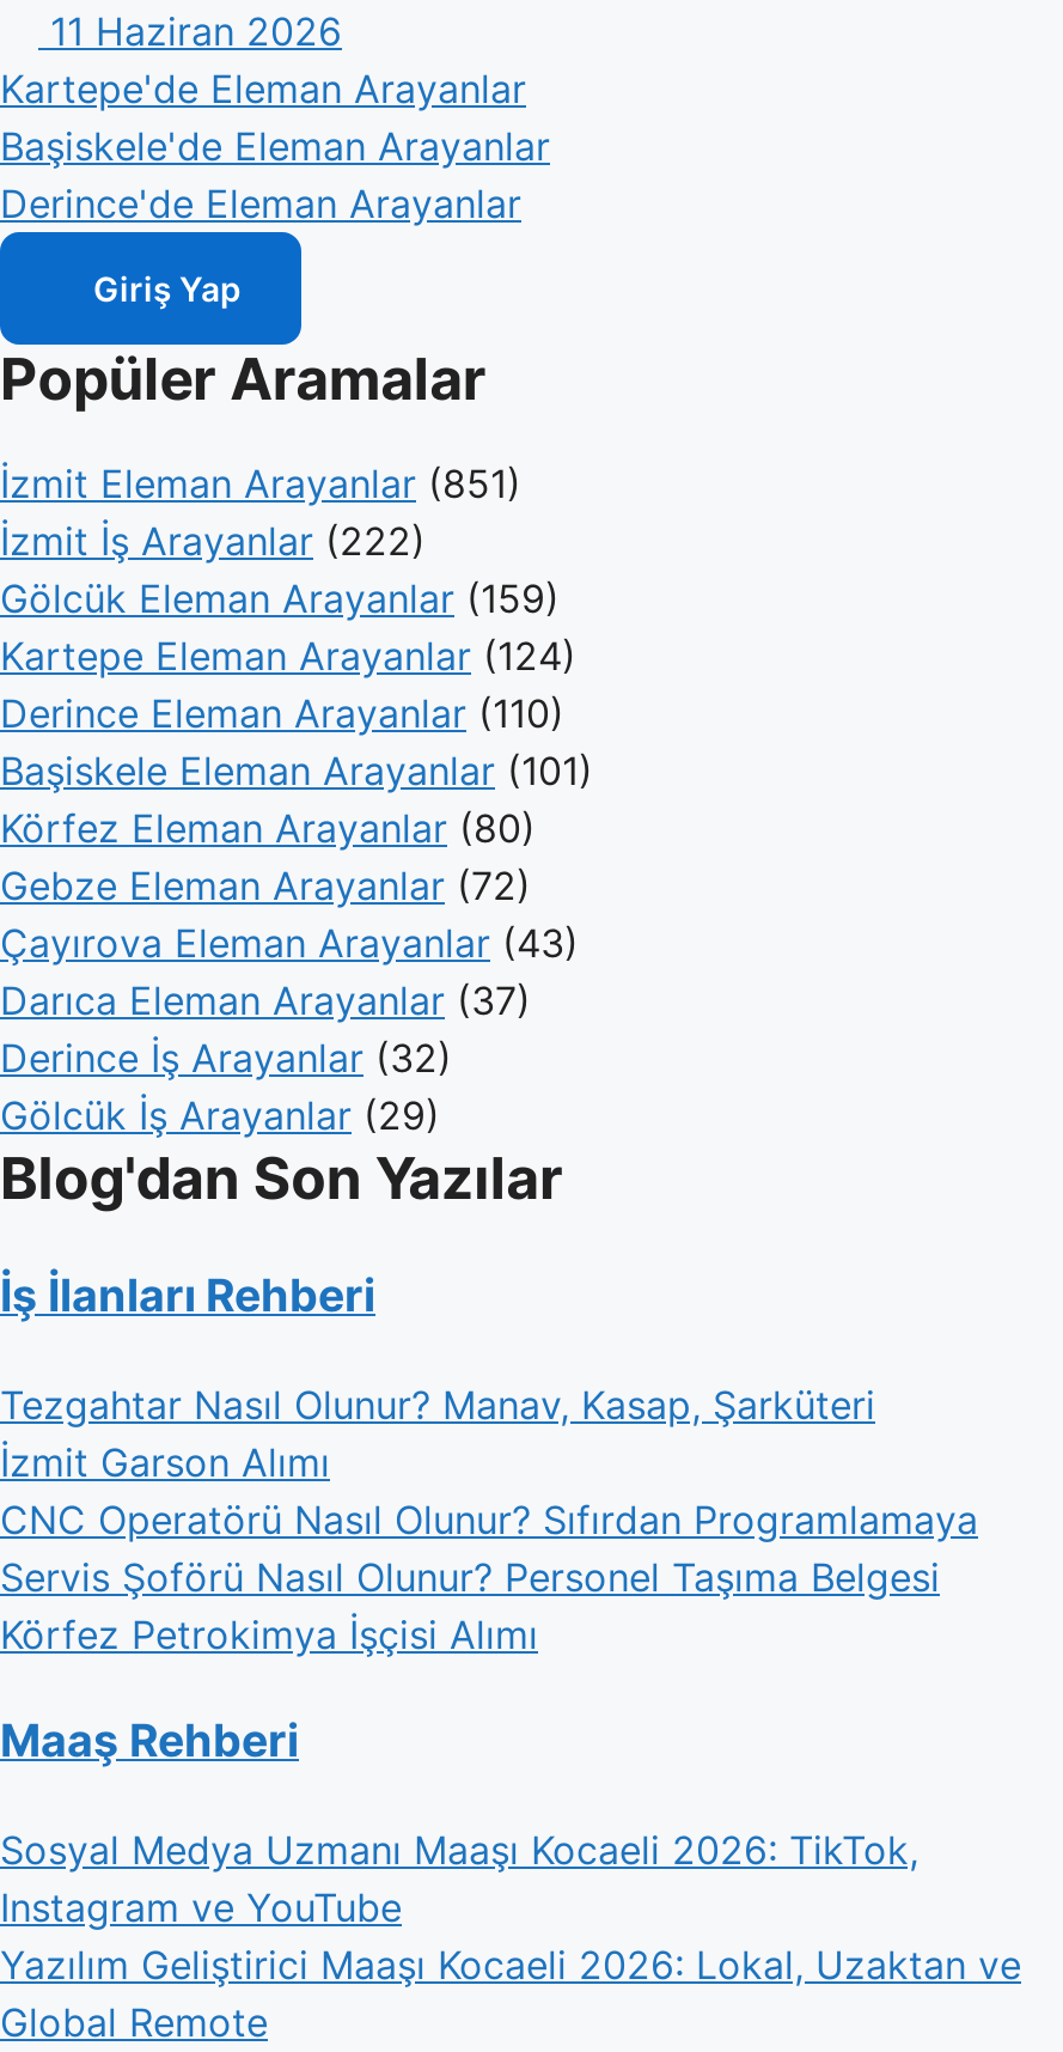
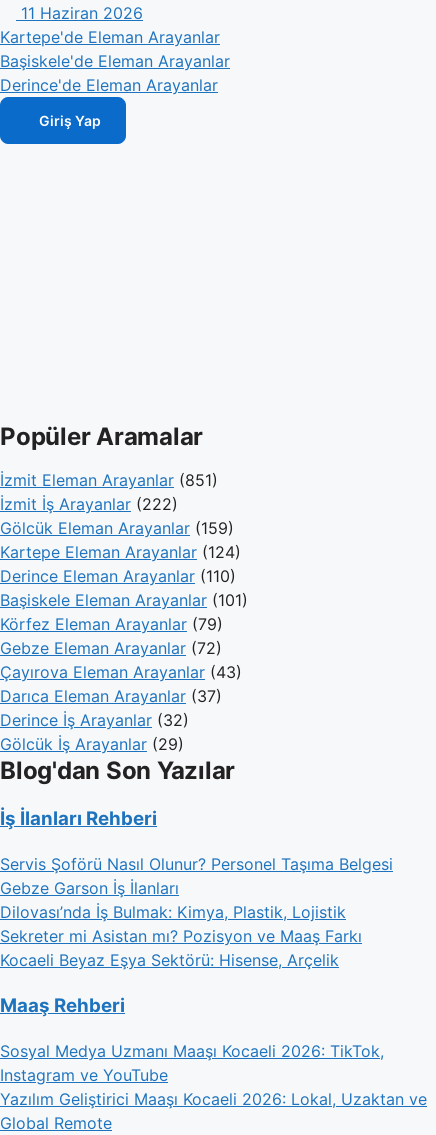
- Körfez Eleman Arayanlar (80)
+ Körfez Eleman Arayanlar (79)

- Tezgahtar Nasıl Olunur? Manav, Kasap, Şarküteri
- İzmit Garson Alımı
- CNC Operatörü Nasıl Olunur? Sıfırdan Programlamaya

- Körfez Petrokimya İşçisi Alımı
+ Gebze Garson İş İlanları
+ Dilovası’nda İş Bulmak: Kimya, Plastik, Lojistik
+ Sekreter mi Asistan mı? Pozisyon ve Maaş Farkı
+ Kocaeli Beyaz Eşya Sektörü: Hisense, Arçelik
